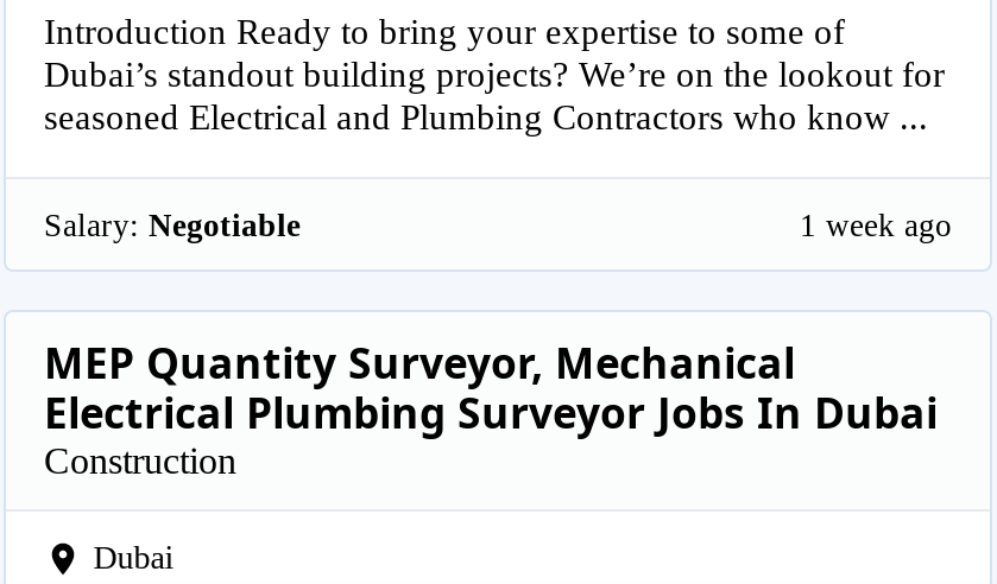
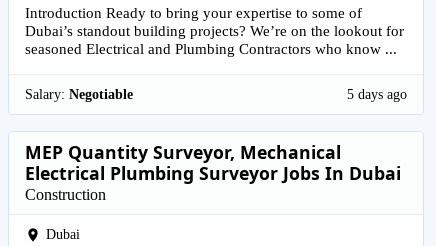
- 1 week ago
+ 5 days ago
